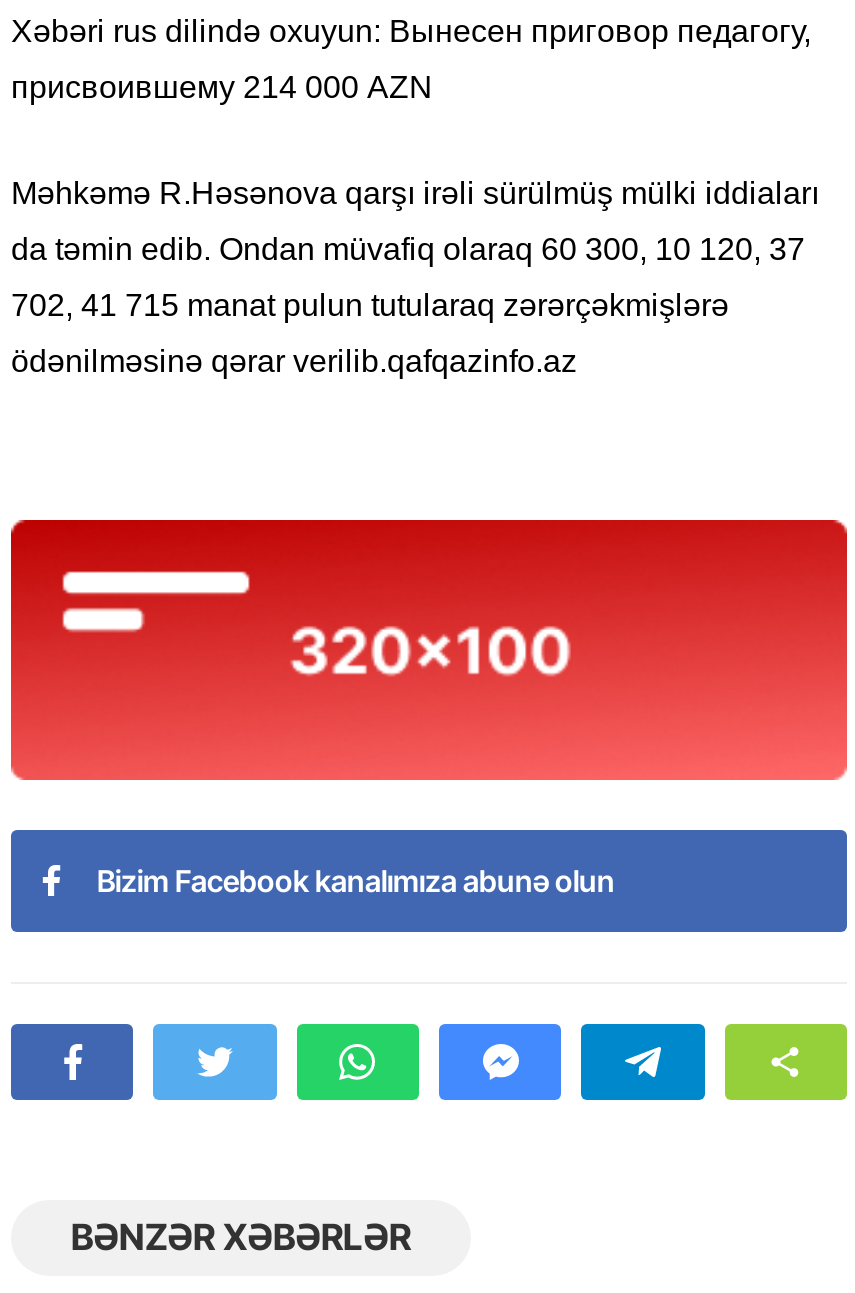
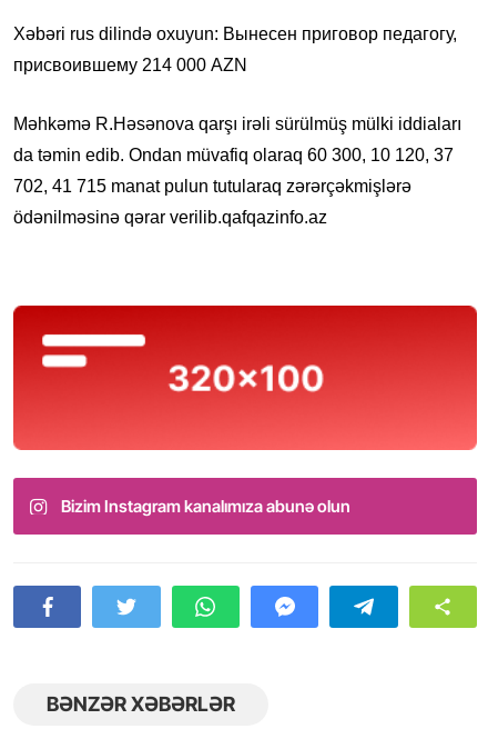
- Bizim Facebook kanalımıza abunə olun
+ Bizim Instagram kanalımıza abunə olun
